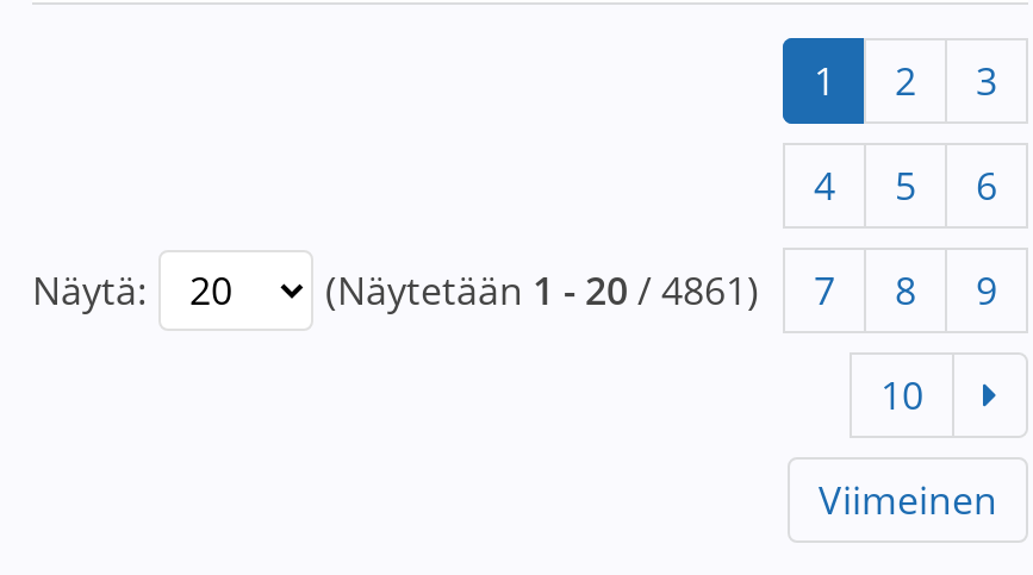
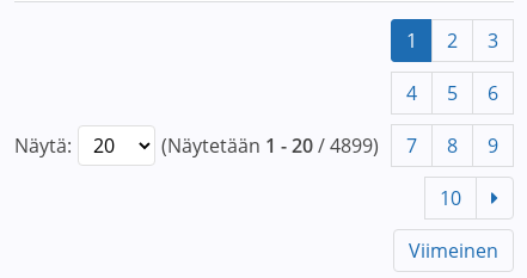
- (Näytetään 1 - 20 / 4861) 7 8 9
+ (Näytetään 1 - 20 / 4899) 7 8 9
